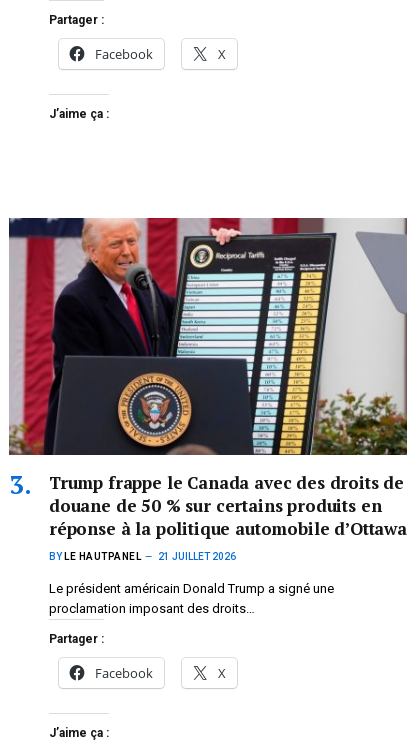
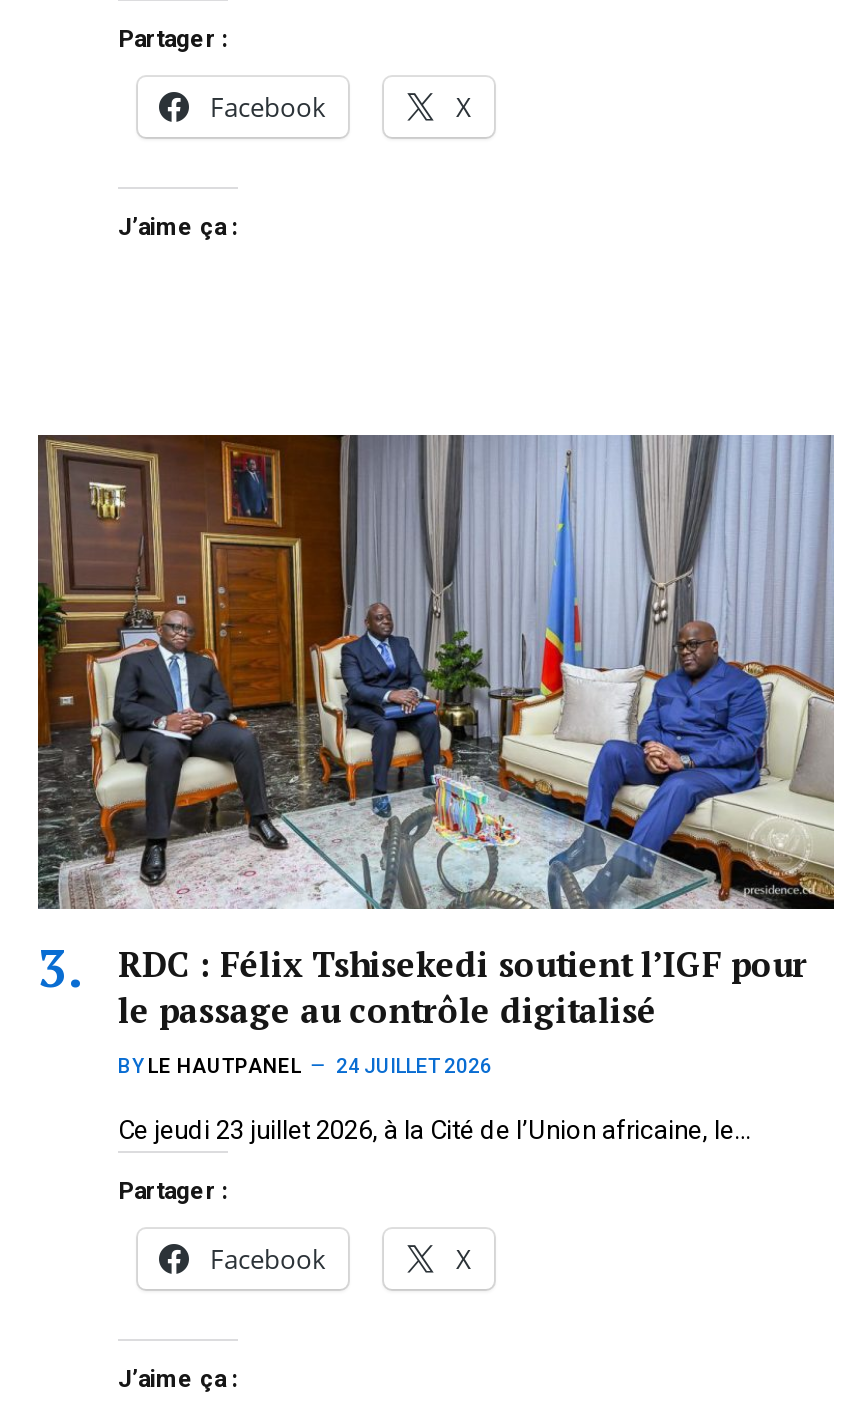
- [image]
- Trump frappe le Canada avec des droits de
- douane de 50 % sur certains produits en
- réponse à la politique automobile d’Ottawa
+ [image]
+ RDC : Félix Tshisekedi soutient l’IGF pour
+ le passage au contrôle digitalisé

- BY LE HAUTPANEL 21 JUILLET 2026
+ BY LE HAUTPANEL 24 JUILLET 2026

- Le président américain Donald Trump a signé une
- proclamation imposant des droits…
+ Ce jeudi 23 juillet 2026, à la Cité de l’Union africaine, le…
